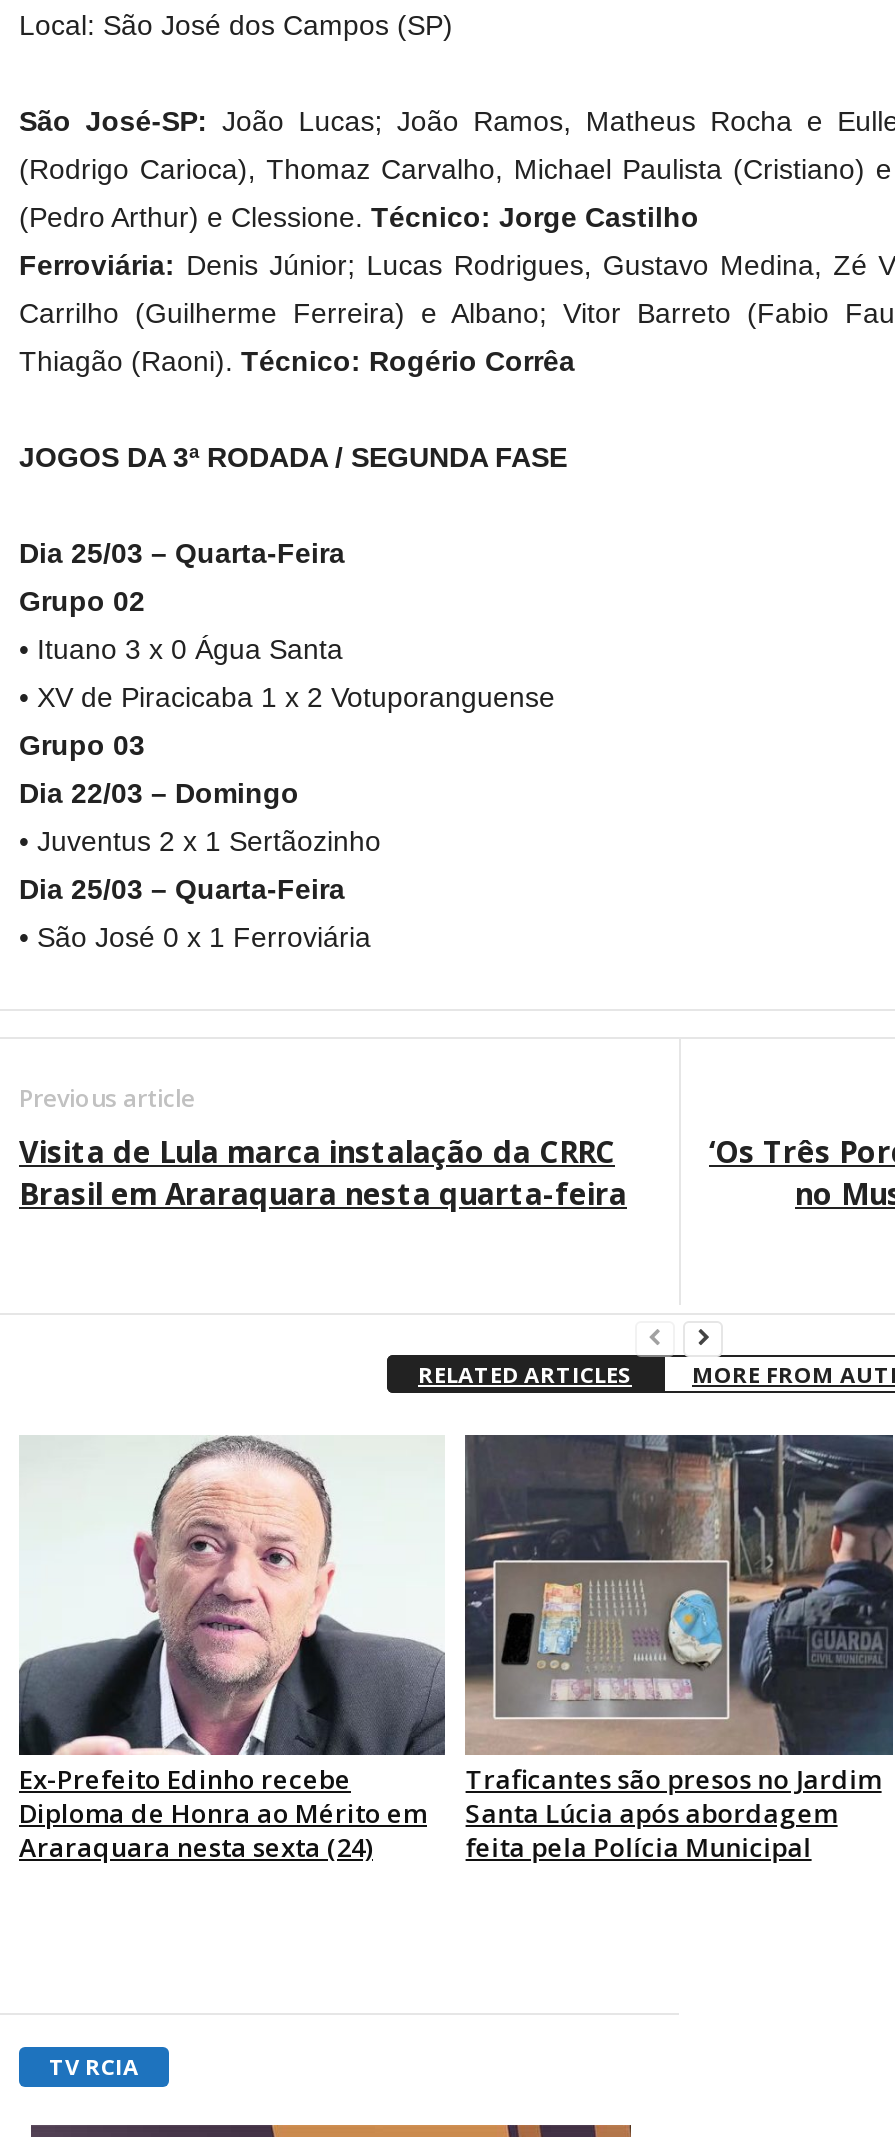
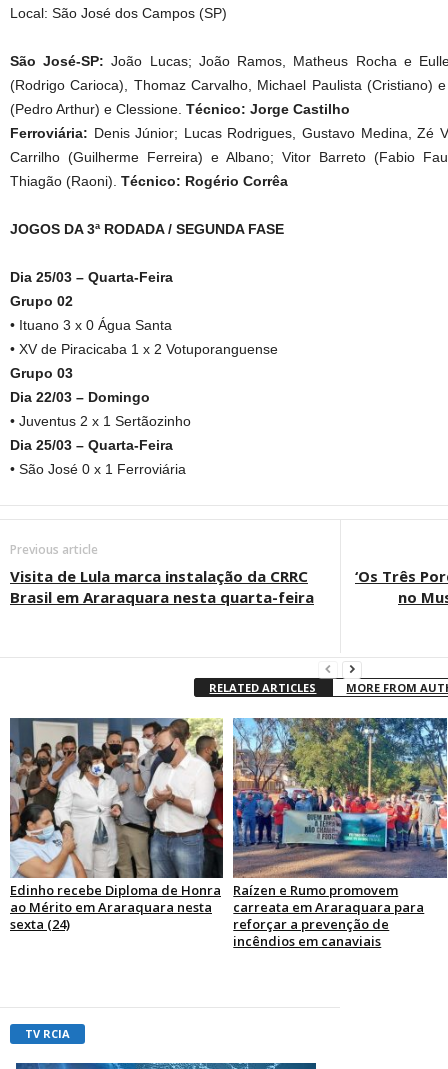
- [image]
- Ex-Prefeito Edinho recebe
- Diploma de Honra ao Mérito em
- Araraquara nesta sexta (24)
+ [image]
+ Edinho recebe Diploma de Honra
+ ao Mérito em Araraquara nesta
+ sexta (24)

- [image]
- Traficantes são presos no Jardim
- Santa Lúcia após abordagem
- feita pela Polícia Municipal
+ [image]
+ Raízen e Rumo promovem
+ carreata em Araraquara para
+ reforçar a prevenção de
+ incêndios em canaviais
